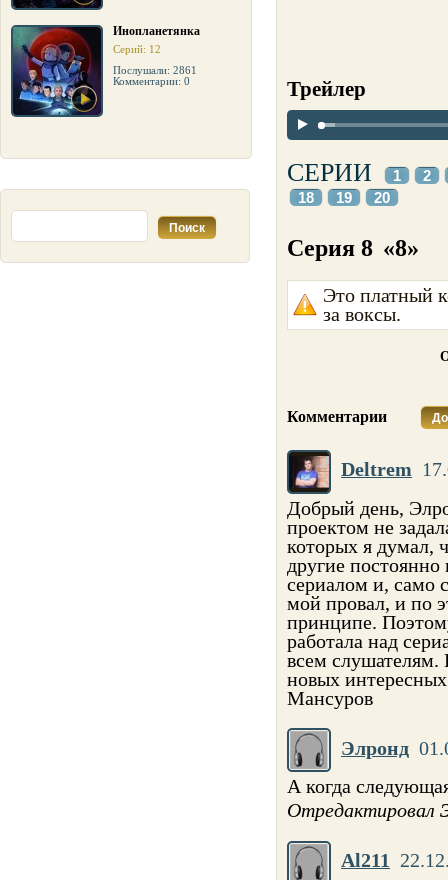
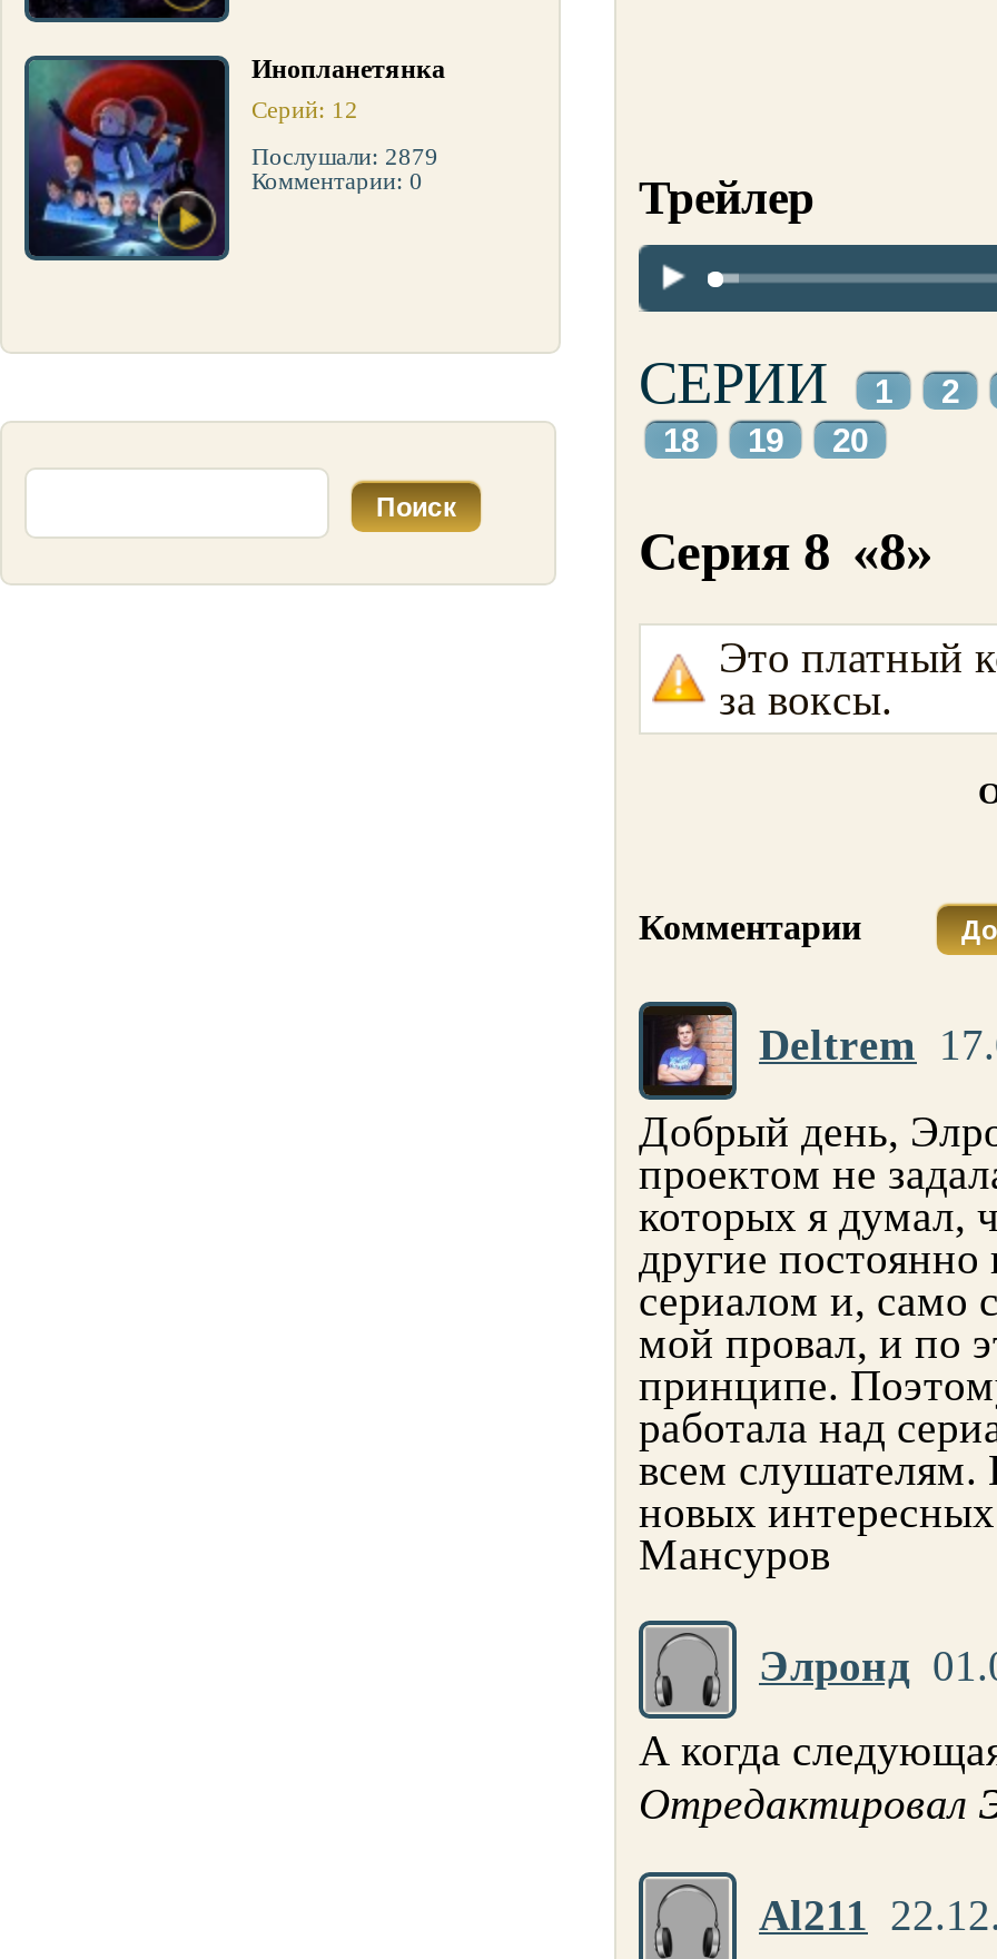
- Послушали: 2861
+ Послушали: 2879
